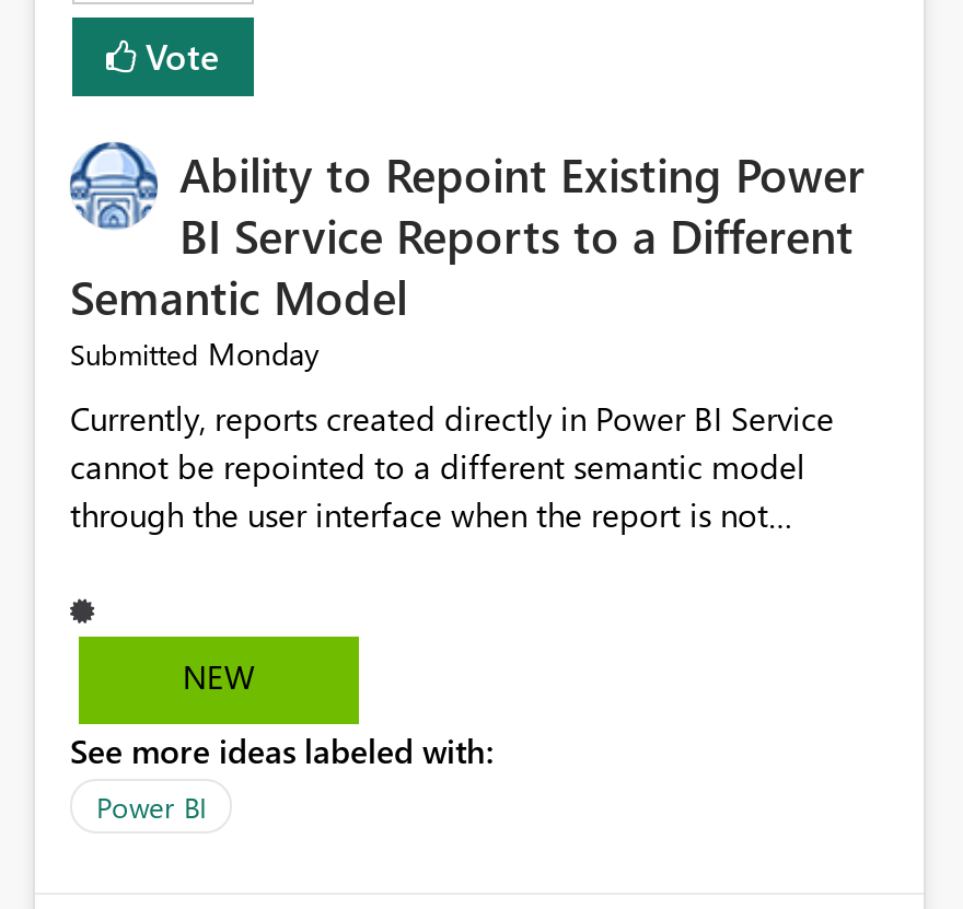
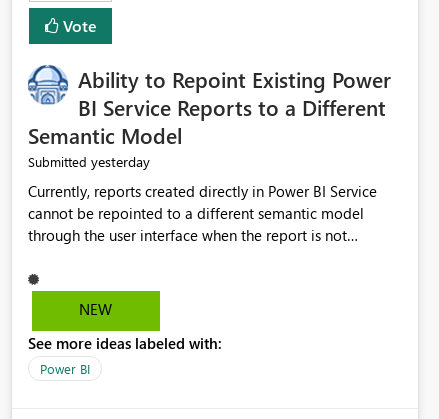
- Submitted Monday
+ Submitted yesterday
